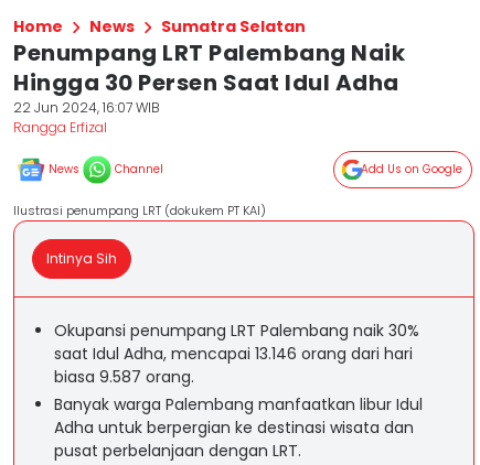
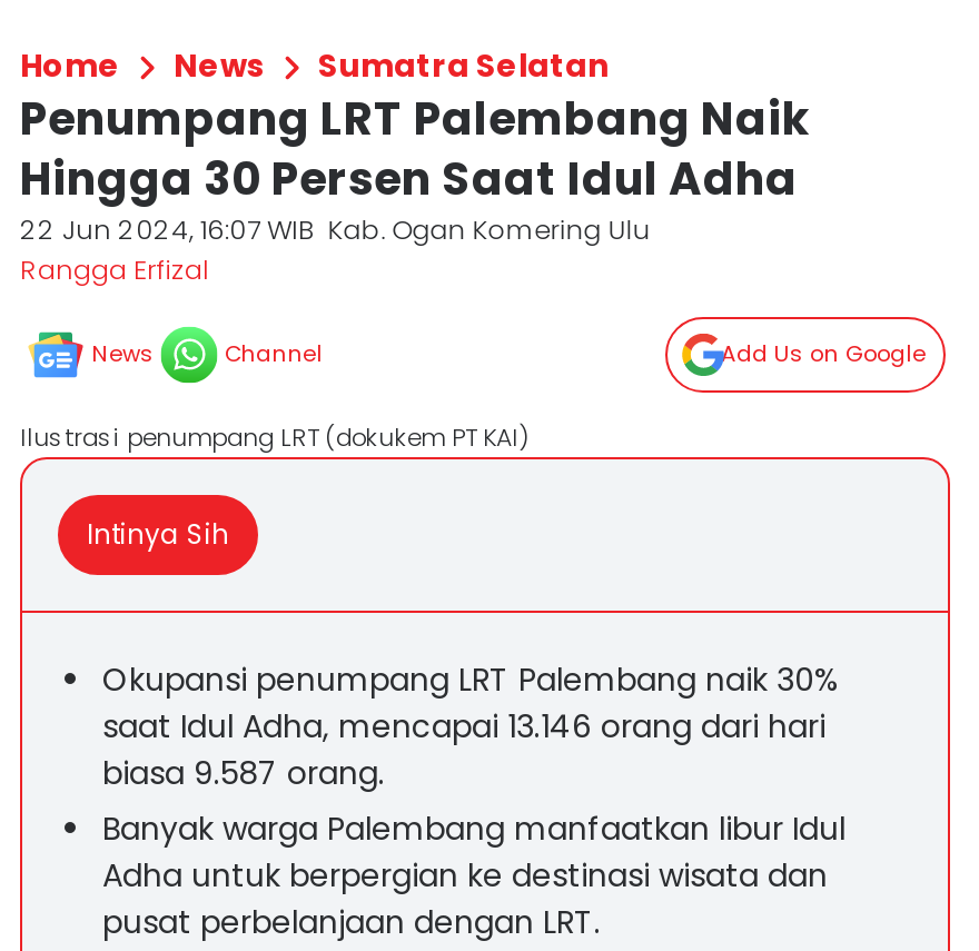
- 22 Jun 2024, 16:07 WIB
+ 22 Jun 2024, 16:07 WIB Kab. Ogan Komering Ulu
